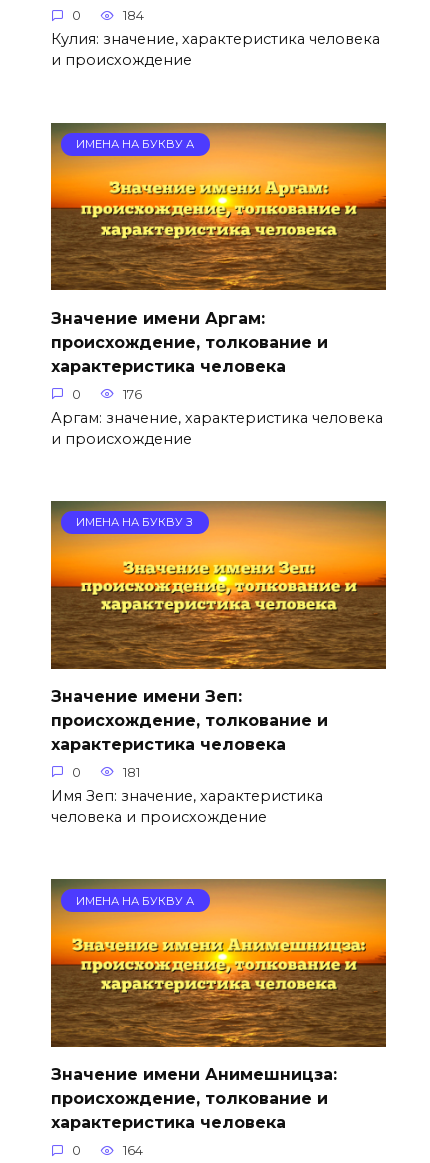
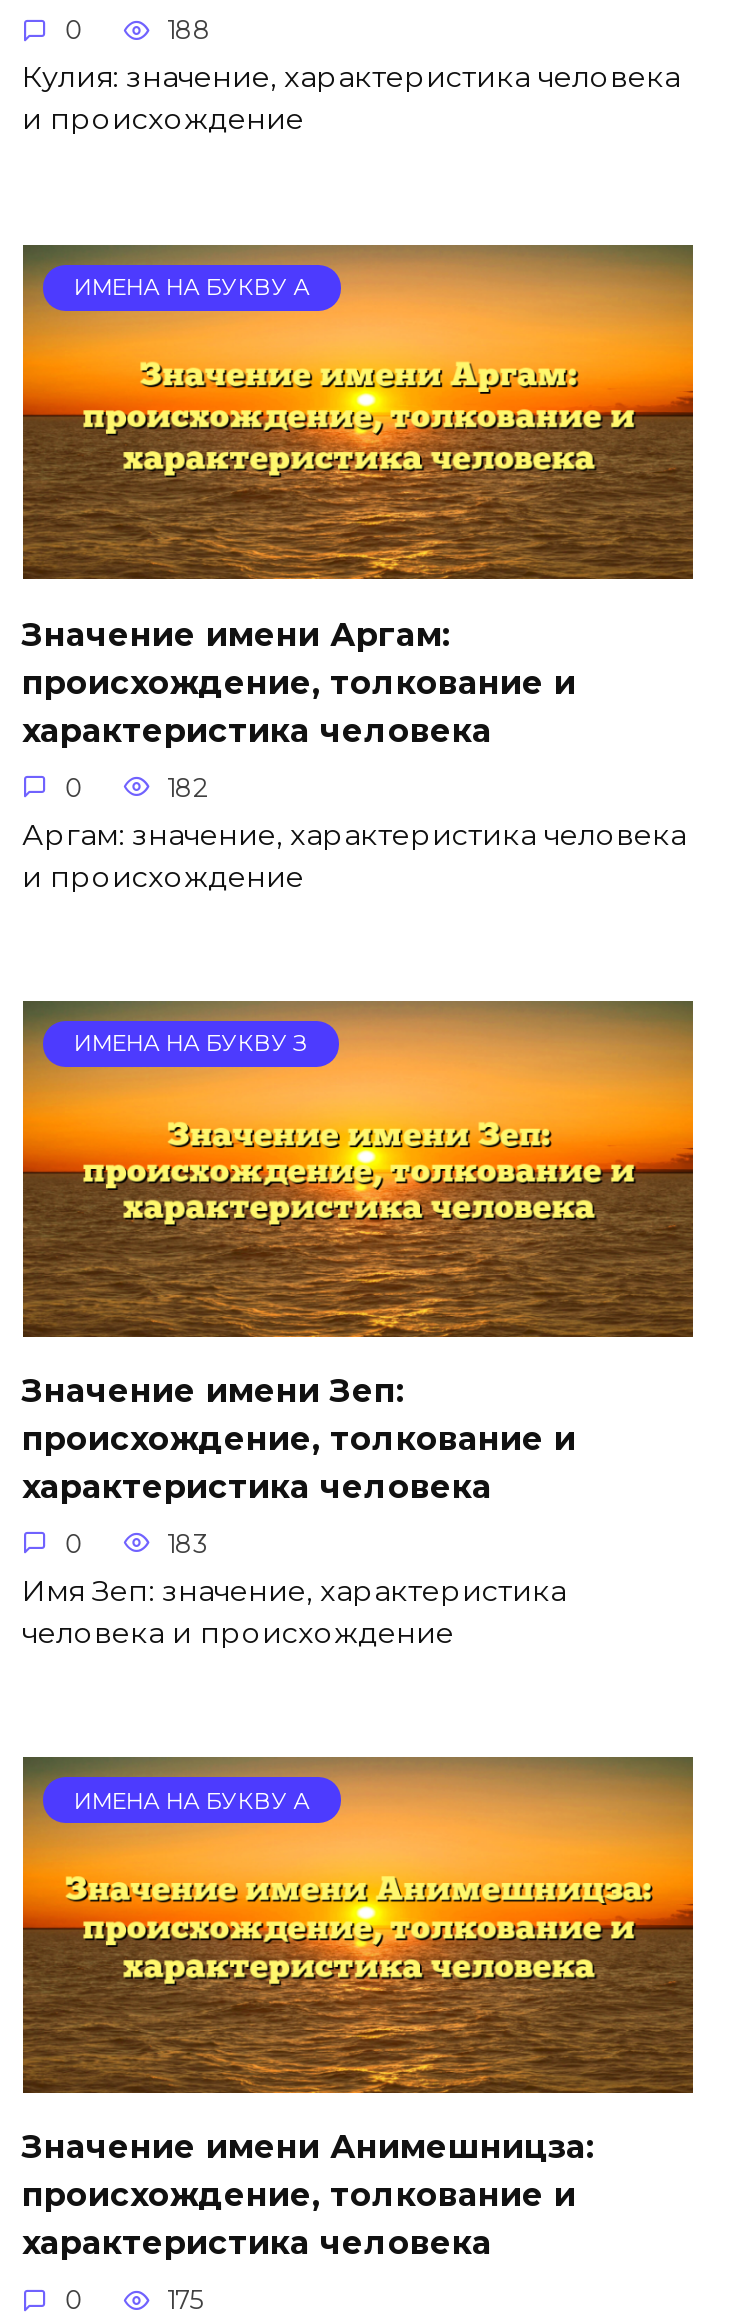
- 184
+ 188

- 176
+ 182

- 181
+ 183

- 164
+ 175
